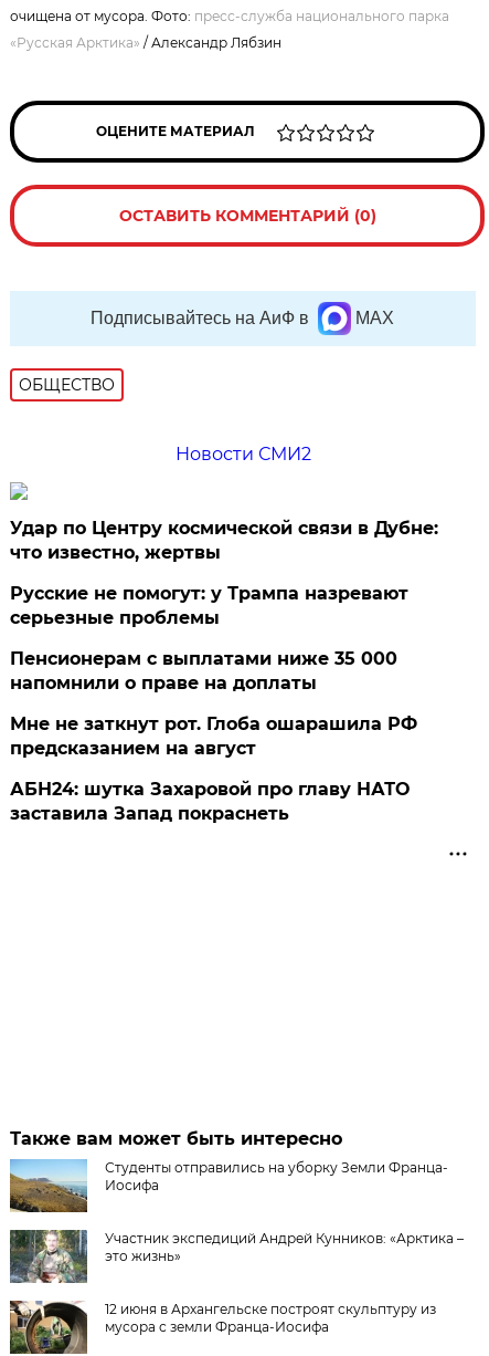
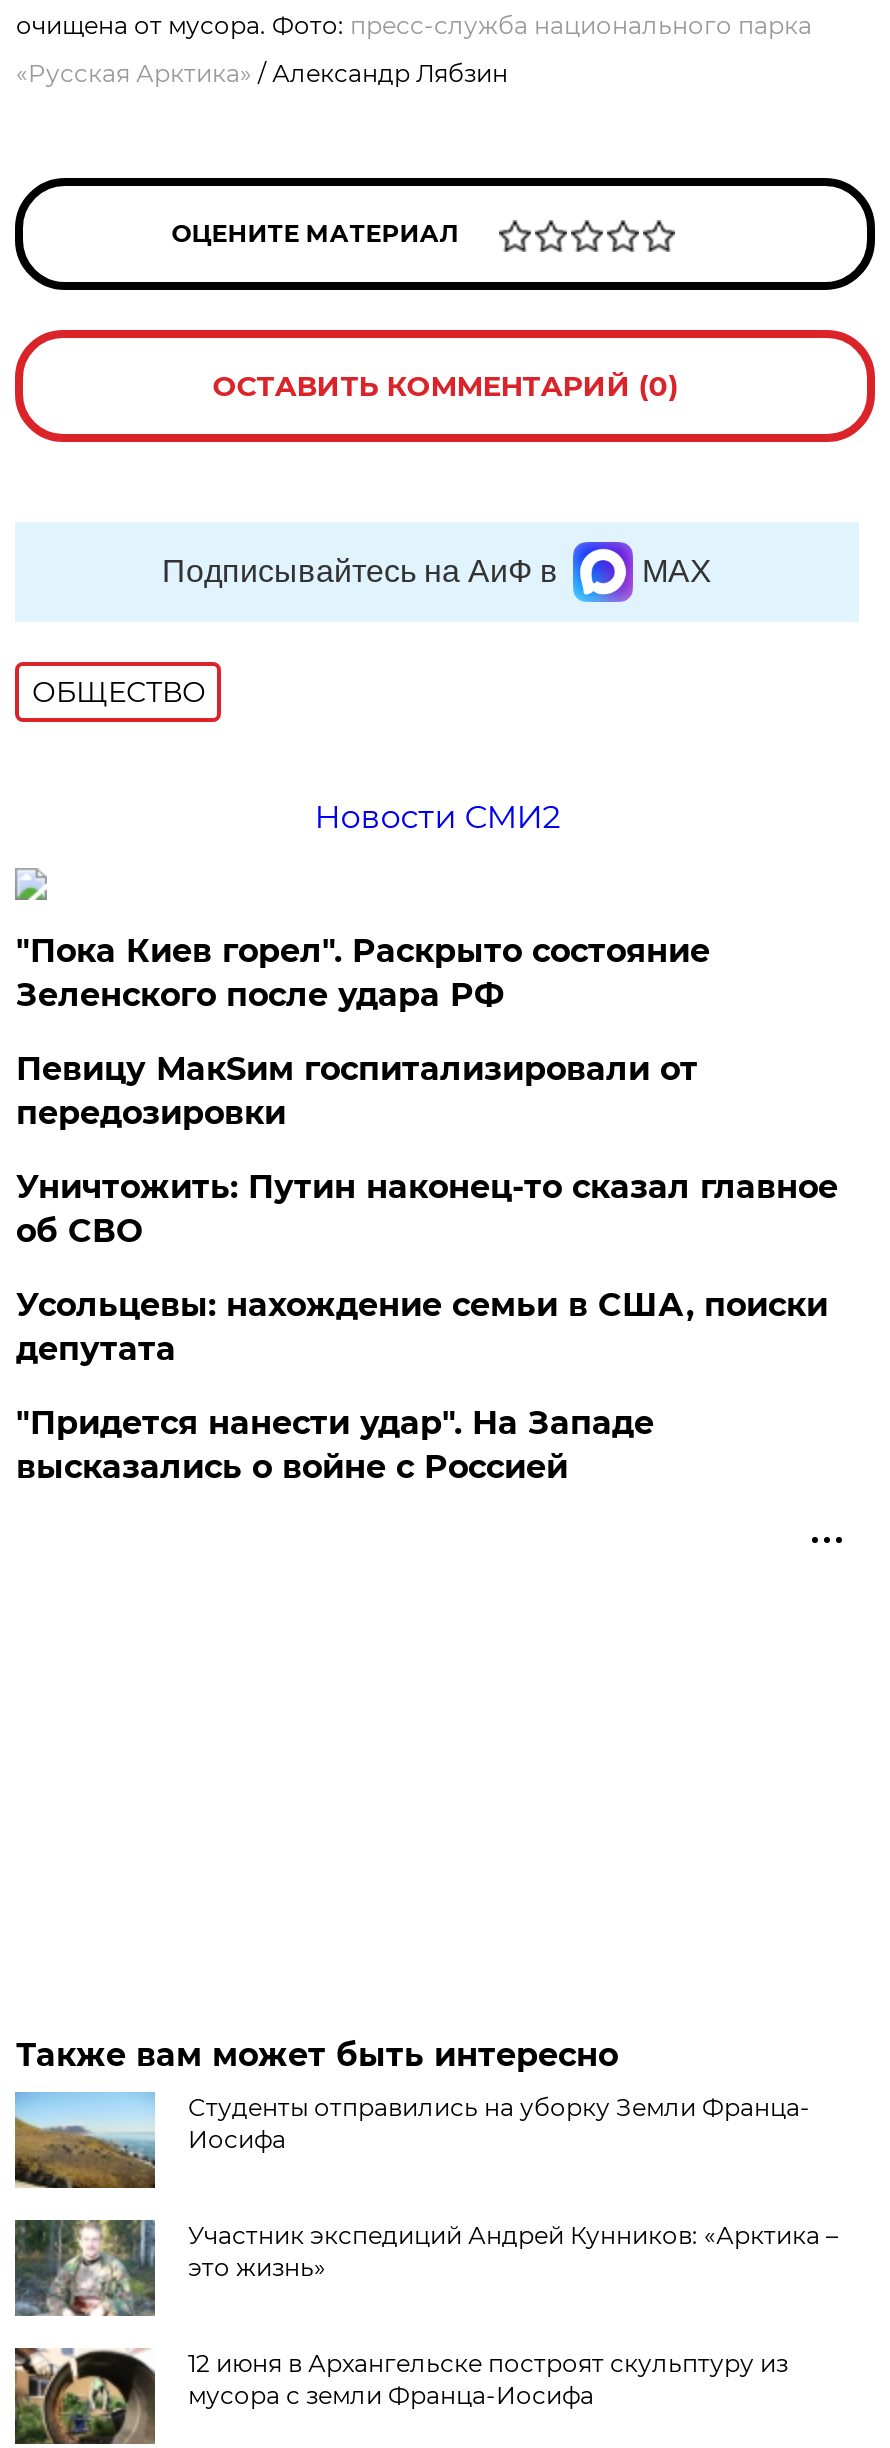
- Удар по Центру космической связи в Дубне:
- что известно, жертвы
+ "Пока Киев горел". Раскрыто состояние
+ Зеленского после удара РФ

- Русские не помогут: у Трампа назревают
- серьезные проблемы
+ Певицу МакSим госпитализировали от
+ передозировки

- Пенсионерам с выплатами ниже 35 000
- напомнили о праве на доплаты
+ Уничтожить: Путин наконец-то сказал главное
+ об СВО

- Мне не заткнут рот. Глоба ошарашила РФ
- предсказанием на август
+ Усольцевы: нахождение семьи в США, поиски
+ депутата

- АБН24: шутка Захаровой про главу НАТО
- заставила Запад покраснеть
+ "Придется нанести удар". На Западе
+ высказались о войне с Россией
